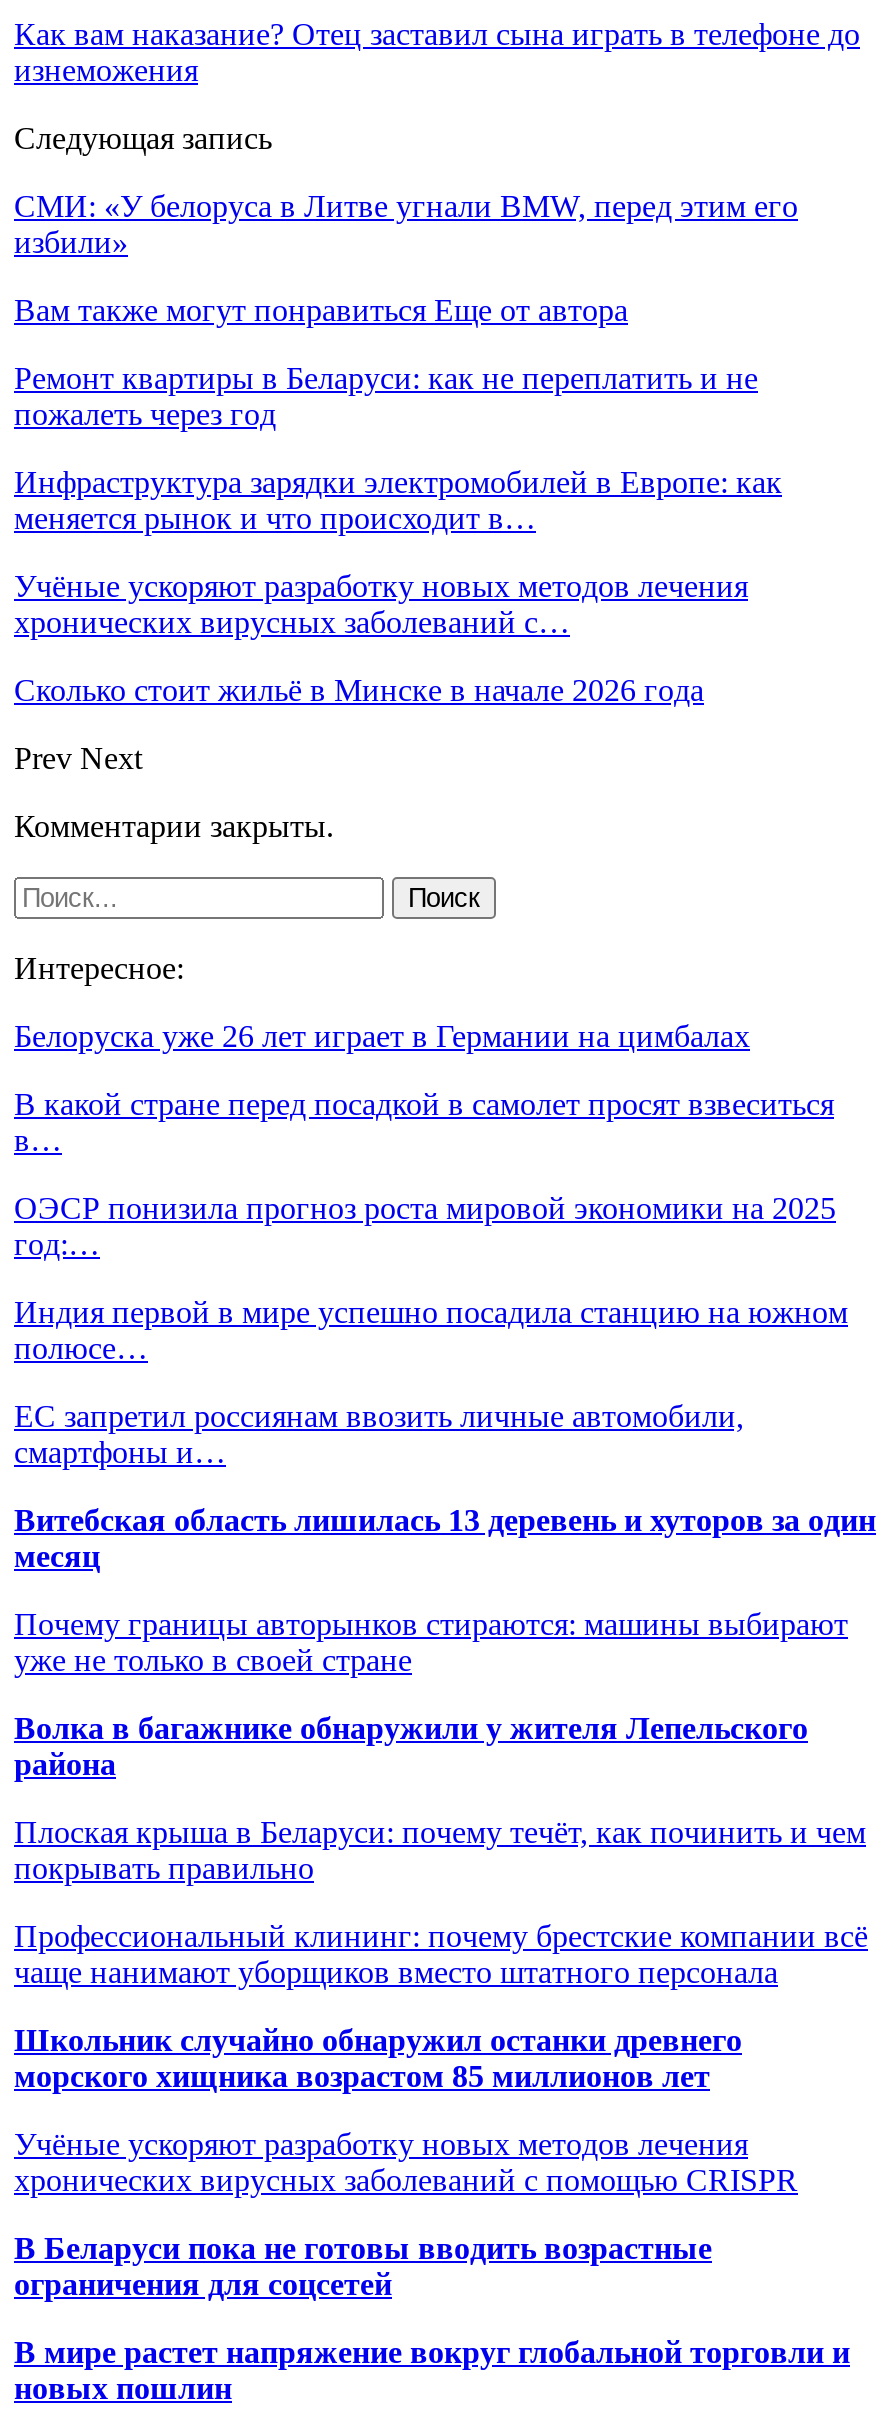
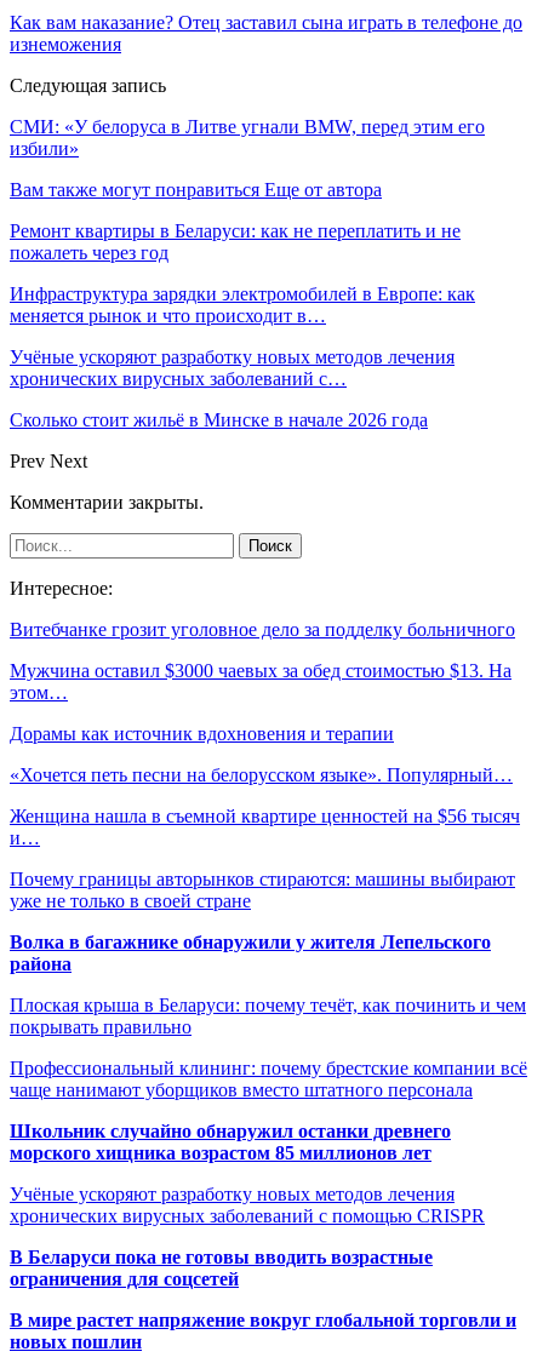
- Белоруска уже 26 лет играет в Германии на цимбалах
- В какой стране перед посадкой в самолет просят взвеситься
- в…
- ОЭСР понизила прогноз роста мировой экономики на 2025
- год:…
- Индия первой в мире успешно посадила станцию на южном
- полюсе…
- ЕС запретил россиянам ввозить личные автомобили,
- смартфоны и…
- Витебская область лишилась 13 деревень и хуторов за один
- месяц
+ Витебчанке грозит уголовное дело за подделку больничного
+ Мужчина оставил $3000 чаевых за обед стоимостью $13. На
+ этом…
+ Дорамы как источник вдохновения и терапии
+ «Хочется петь песни на белорусском языке». Популярный…
+ Женщина нашла в съемной квартире ценностей на $56 тысяч
+ и…
